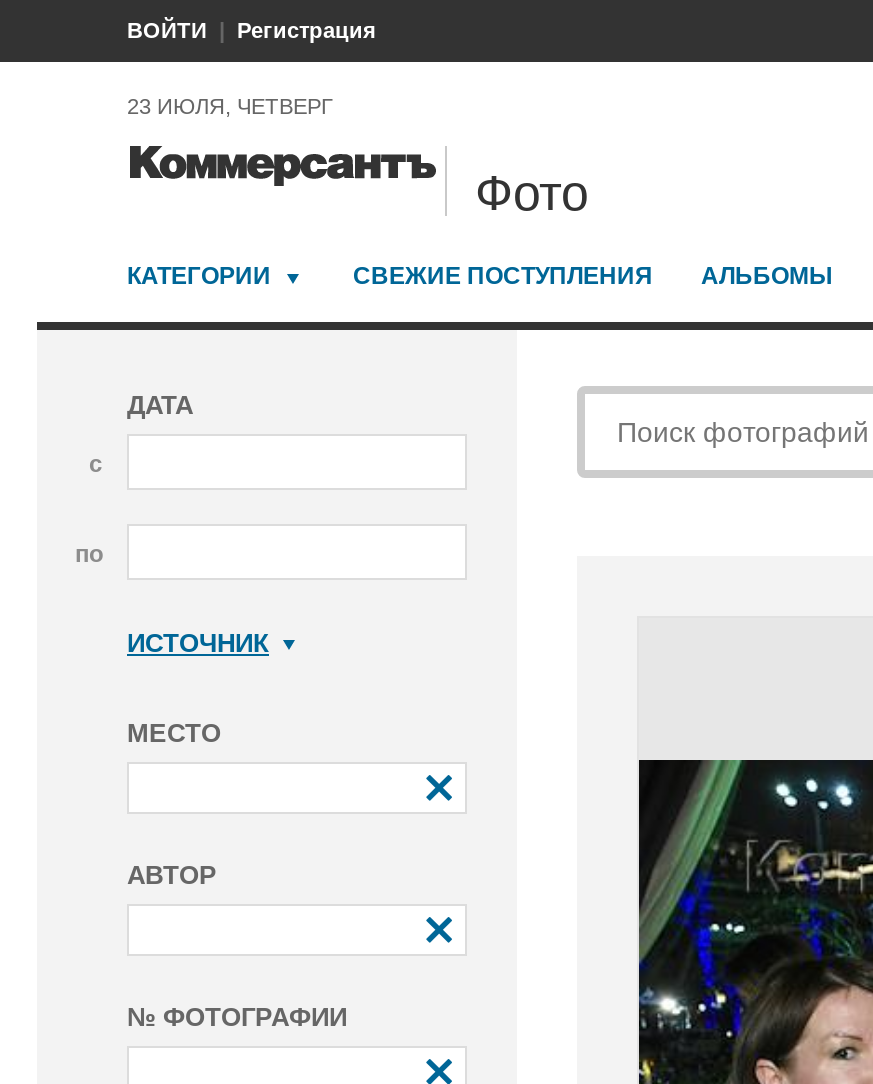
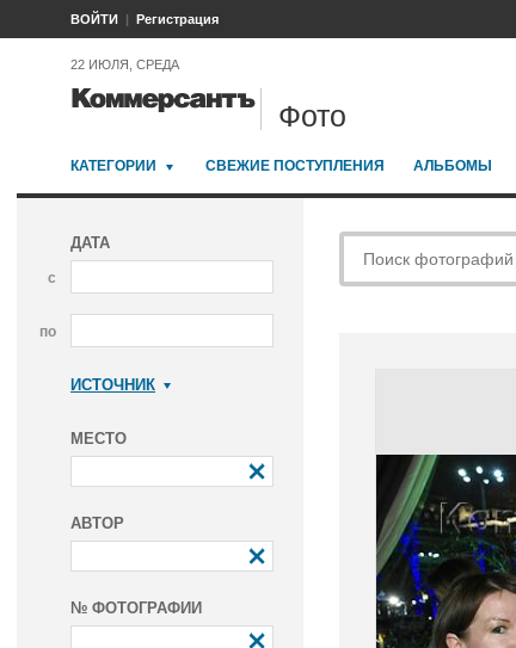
- 23 ИЮЛЯ, ЧЕТВЕРГ
+ 22 ИЮЛЯ, СРЕДА
